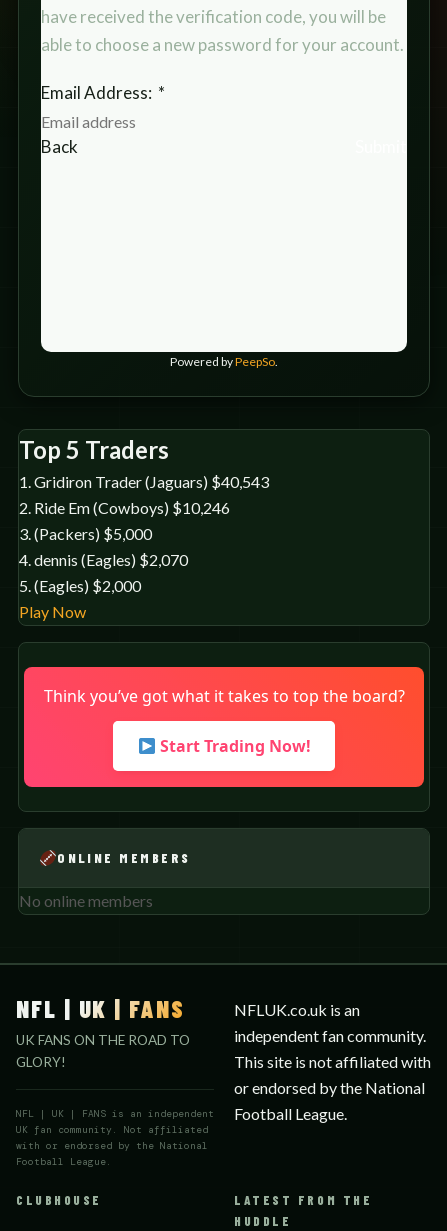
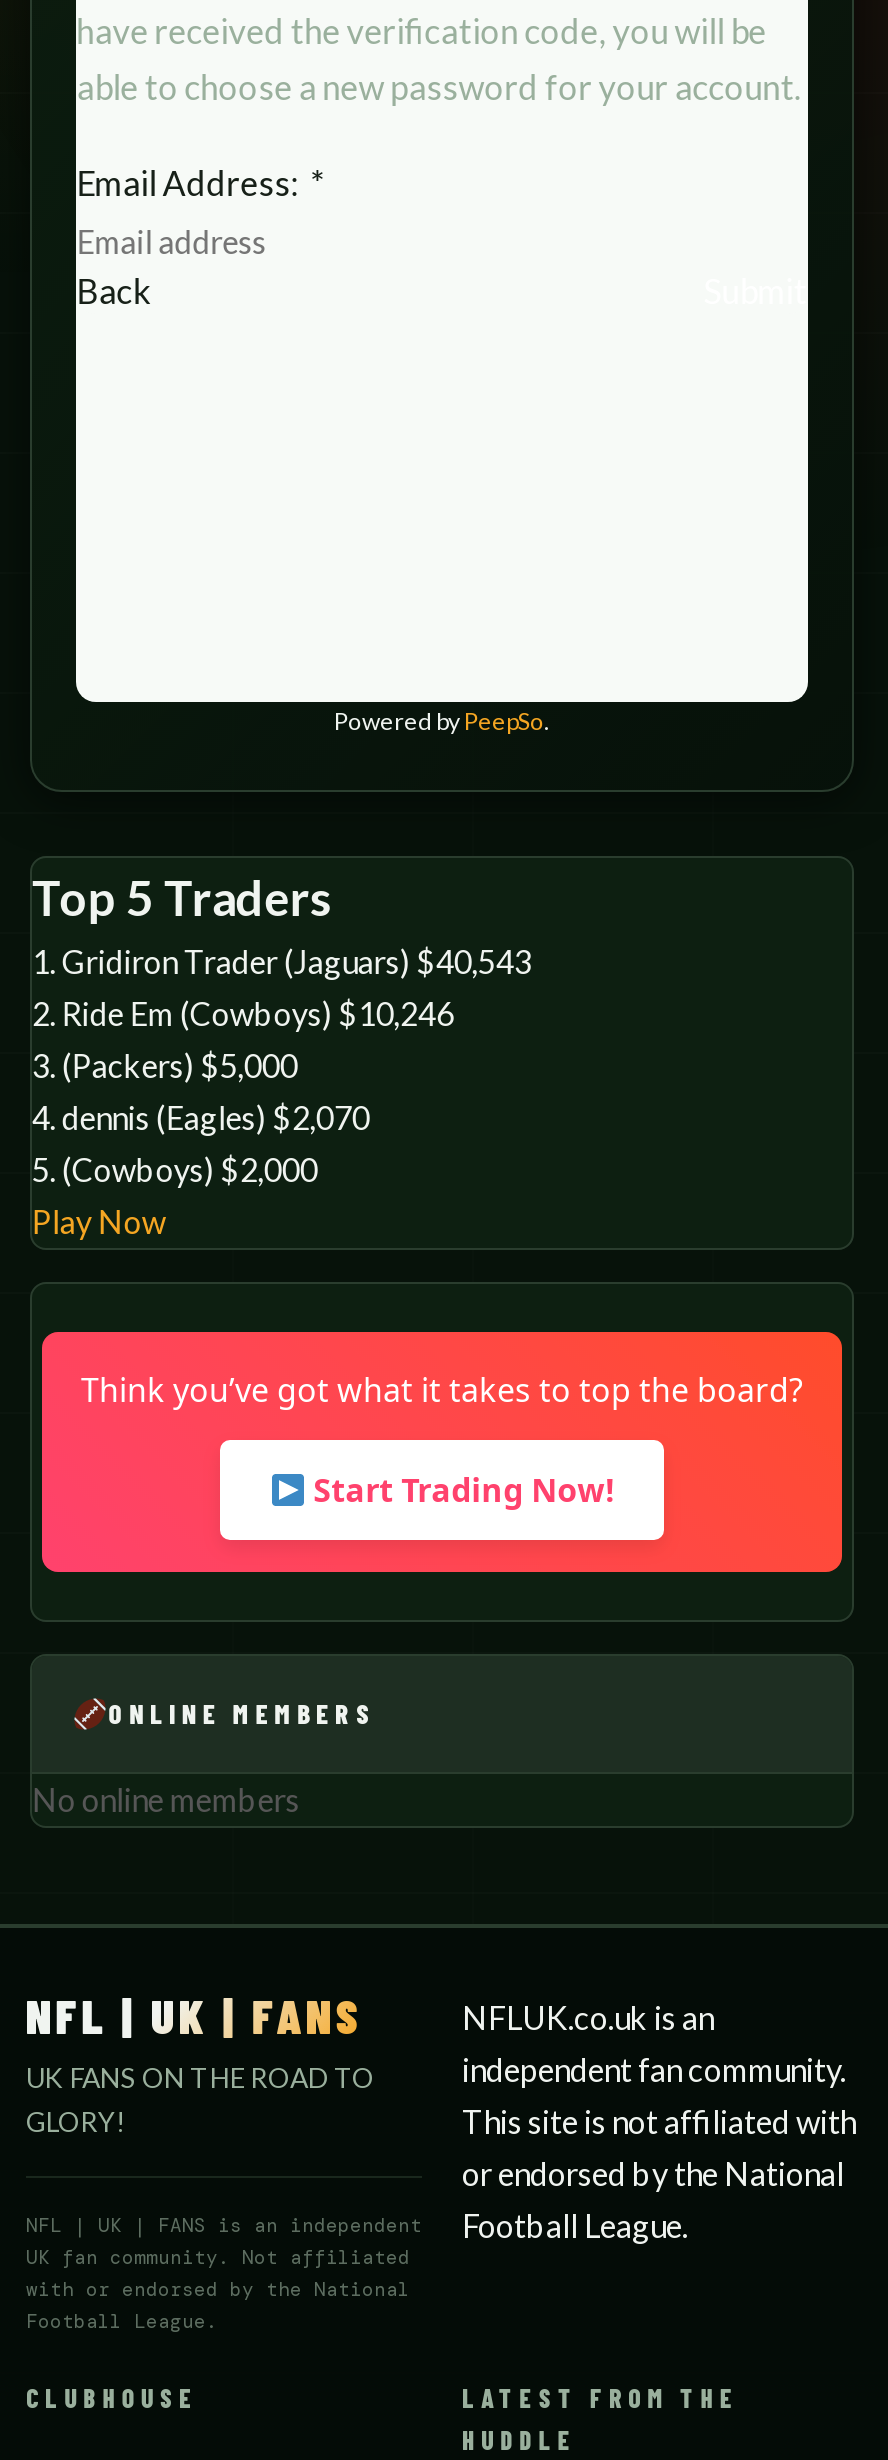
- 5. (Eagles) $2,000
+ 5. (Cowboys) $2,000
